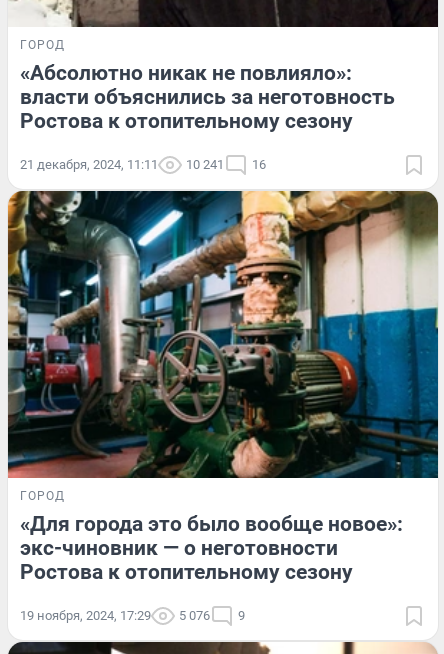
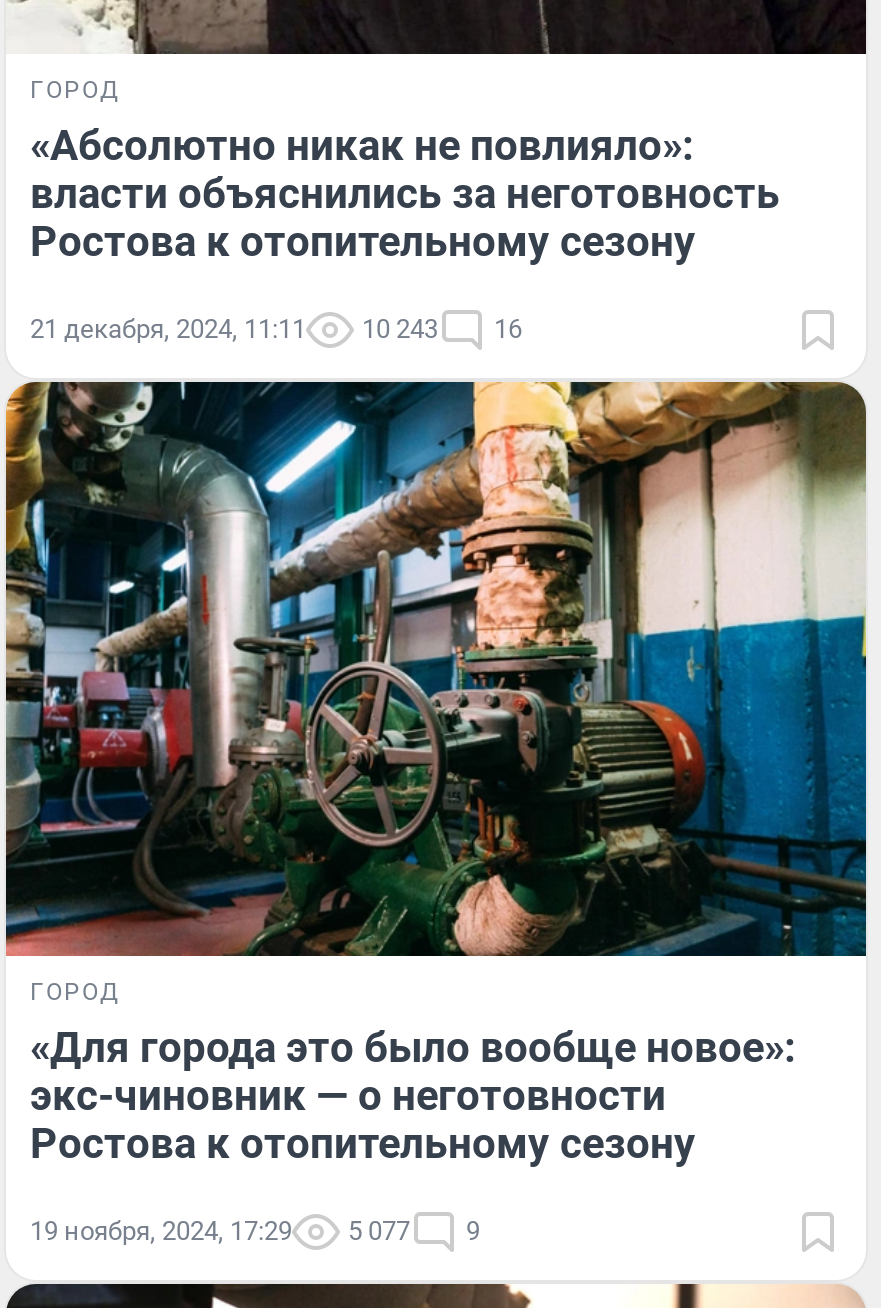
- 21 декабря, 2024, 11:11 10 241 16
+ 21 декабря, 2024, 11:11 10 243 16

- 19 ноября, 2024, 17:29 5 076 9
+ 19 ноября, 2024, 17:29 5 077 9
